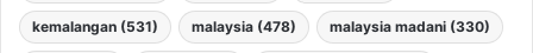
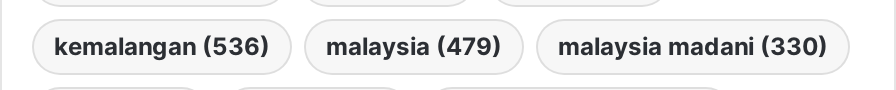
- kemalangan (531)
+ kemalangan (536)

- malaysia (478)
+ malaysia (479)
